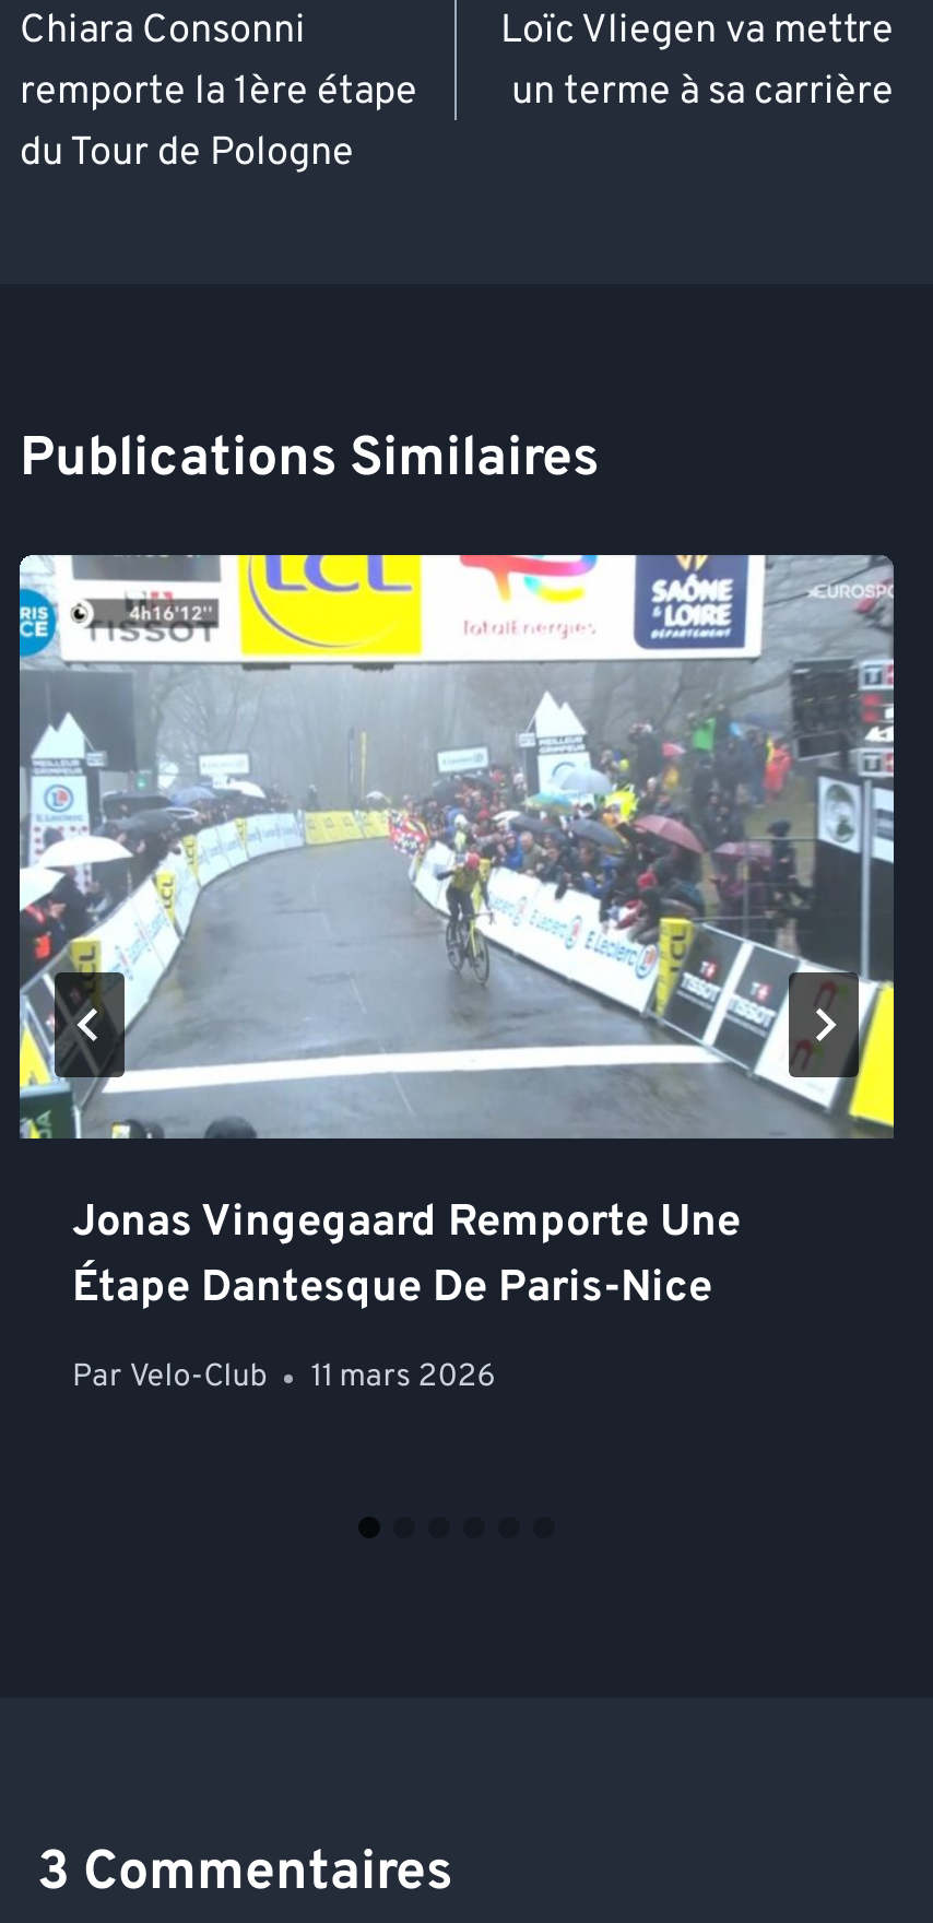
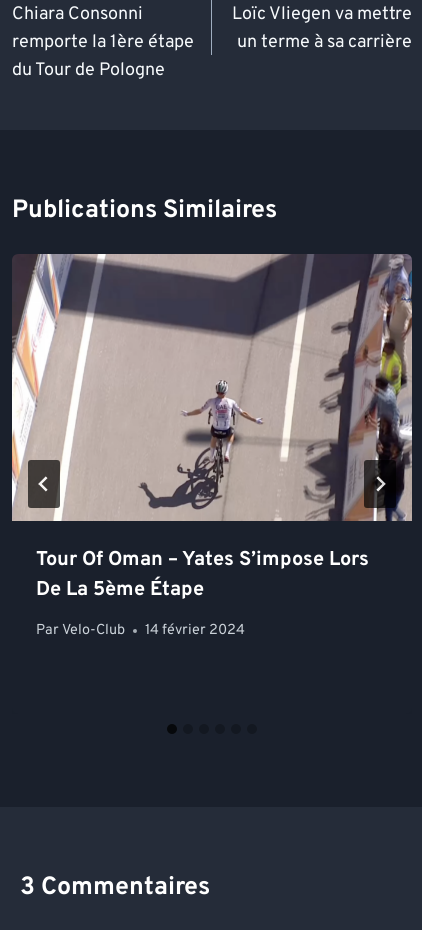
- [image]
- Jonas Vingegaard Remporte Une
- Étape Dantesque De Paris-Nice
+ [image]
+ Tour Of Oman – Yates S’impose Lors
+ De La 5ème Étape

- Par Velo-Club 11 mars 2026
+ Par Velo-Club 14 février 2024
